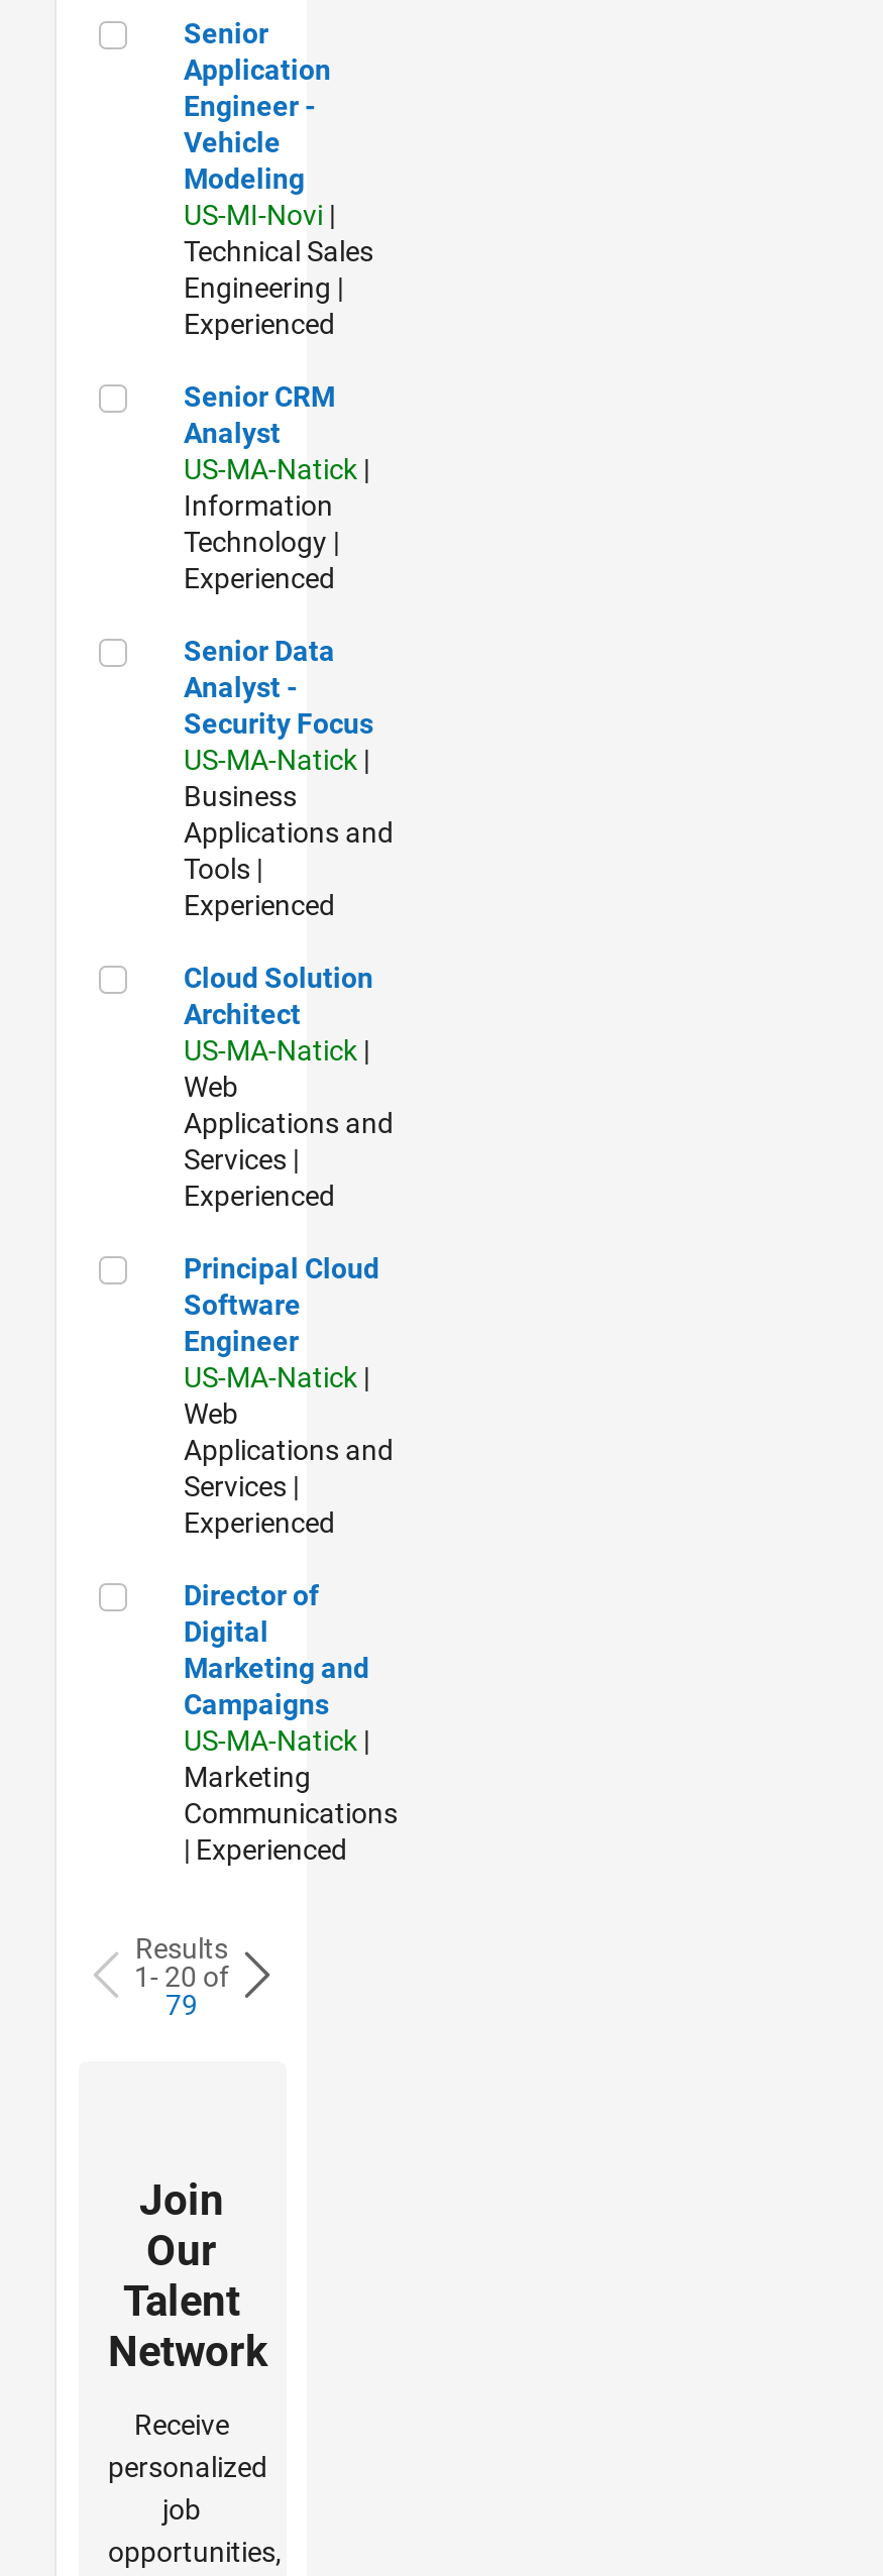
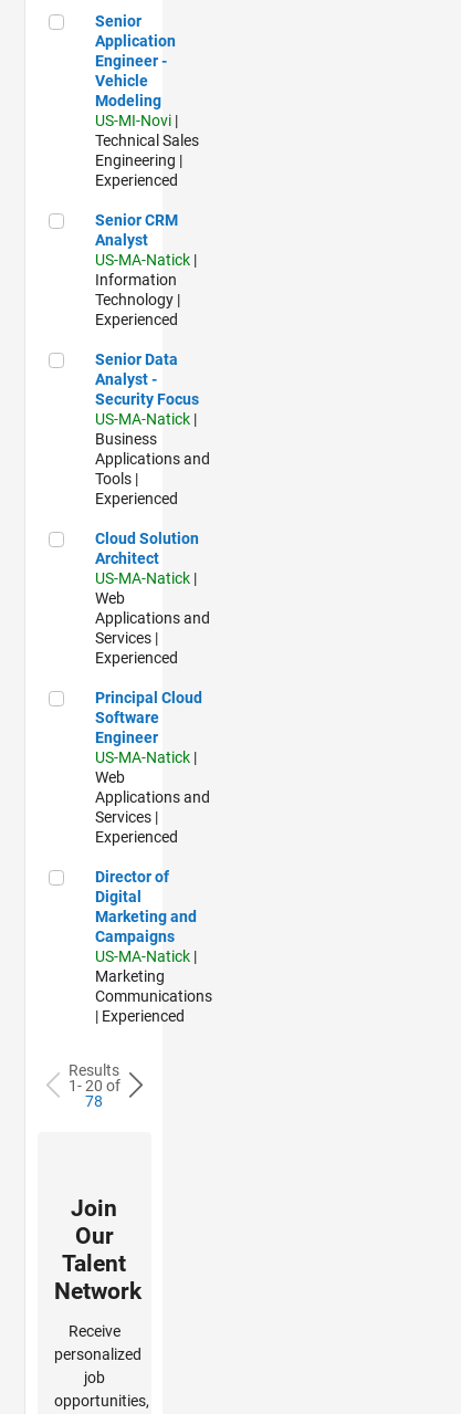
- 79
+ 78
